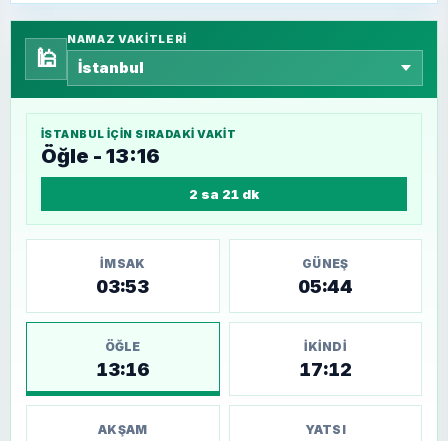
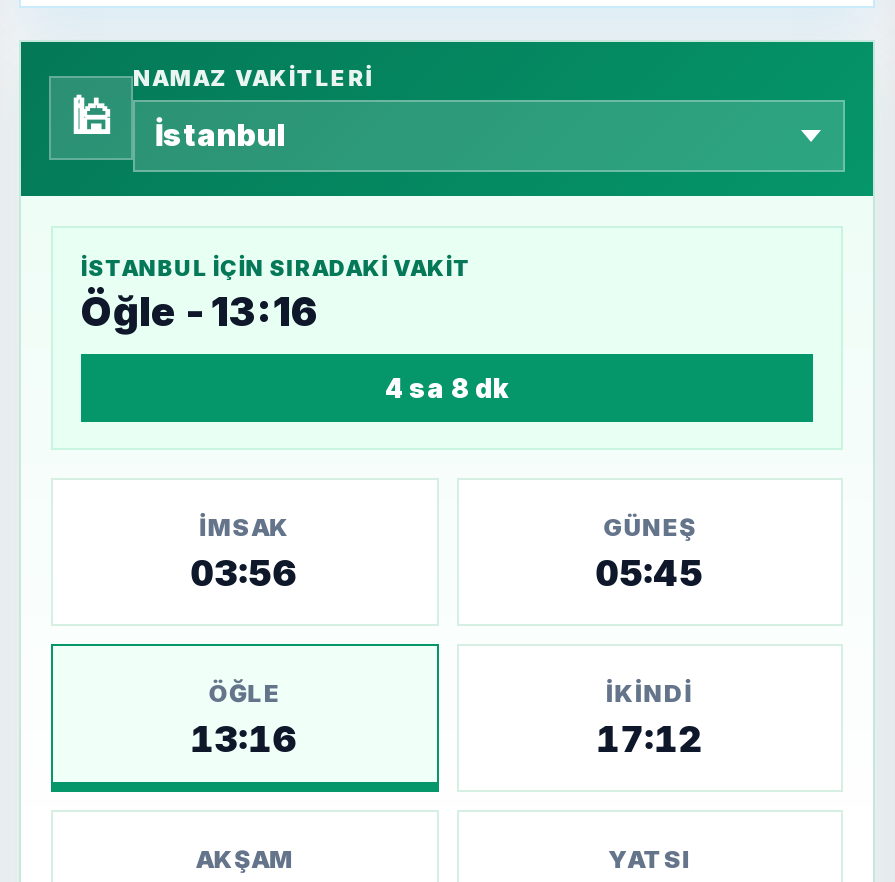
- 2 sa 21 dk
+ 4 sa 8 dk

- 03:53
+ 03:56

- 05:44
+ 05:45
